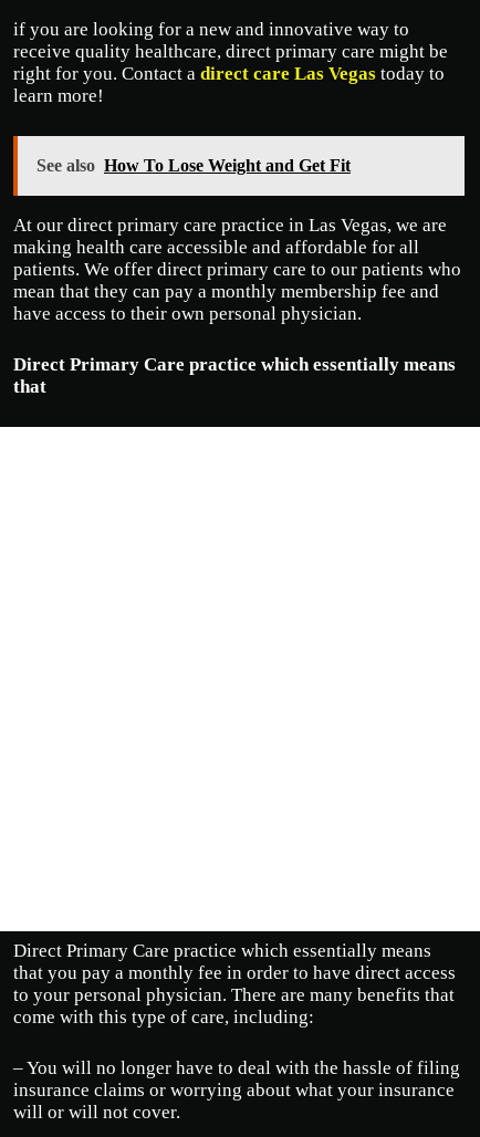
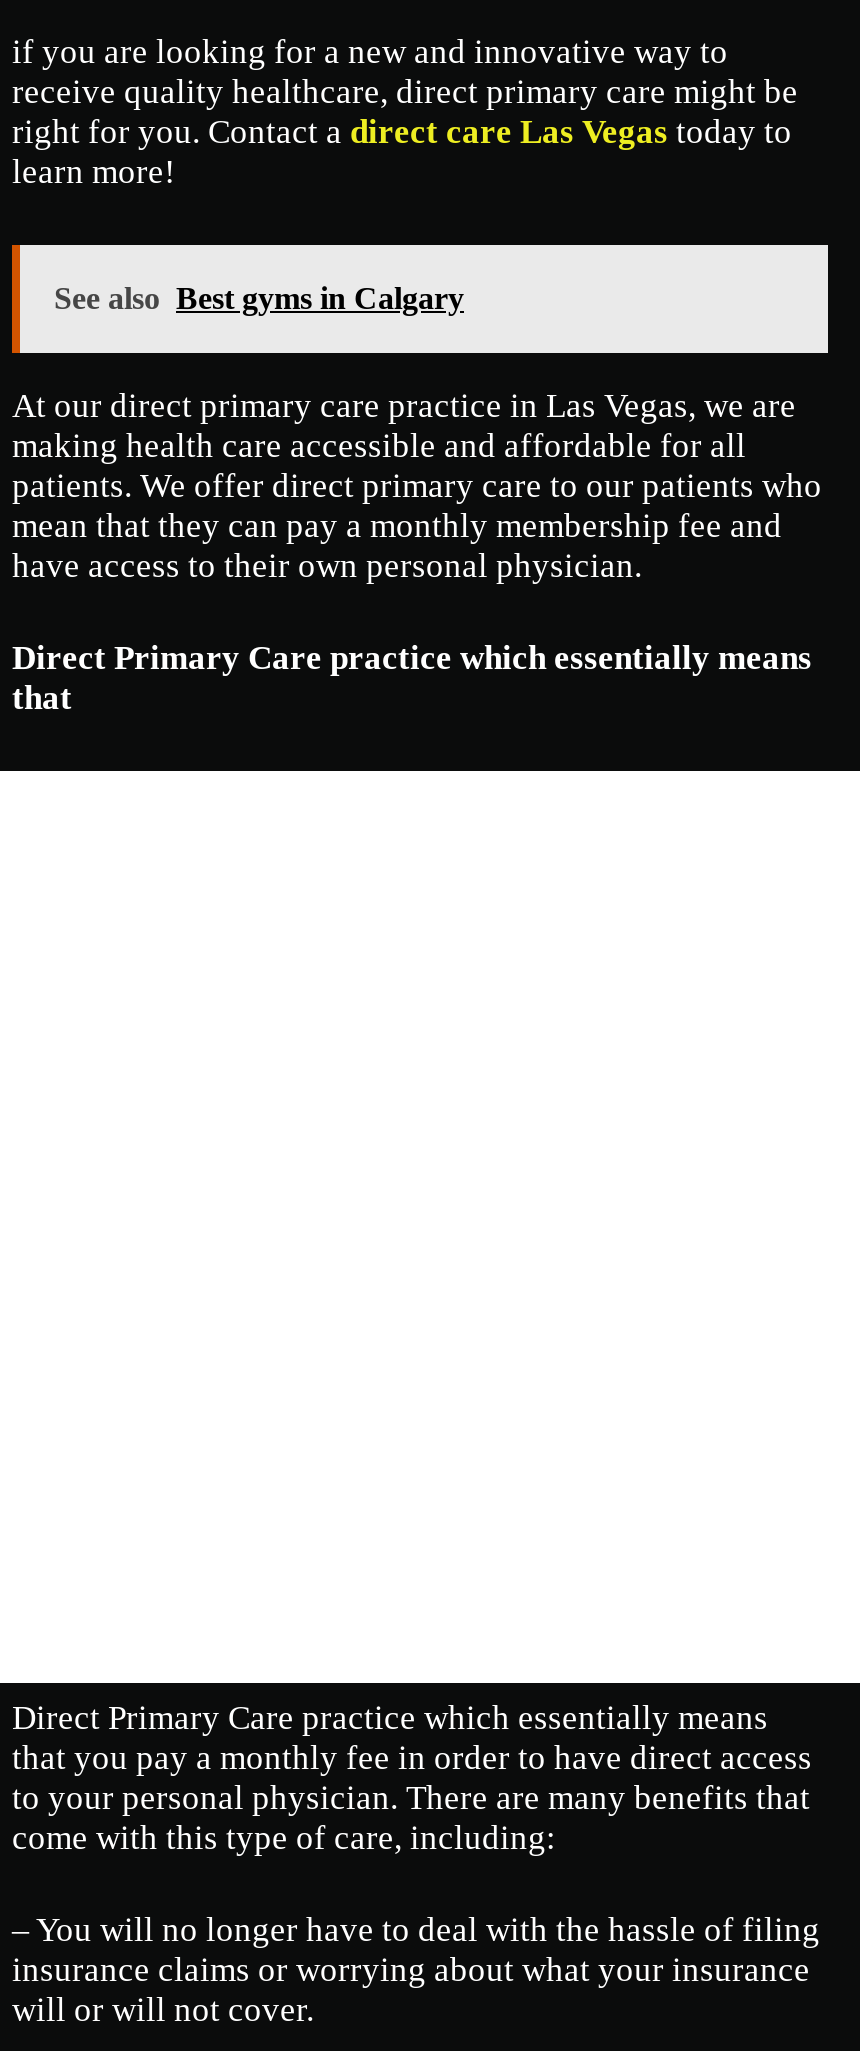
- See also How To Lose Weight and Get Fit
+ See also Best gyms in Calgary
